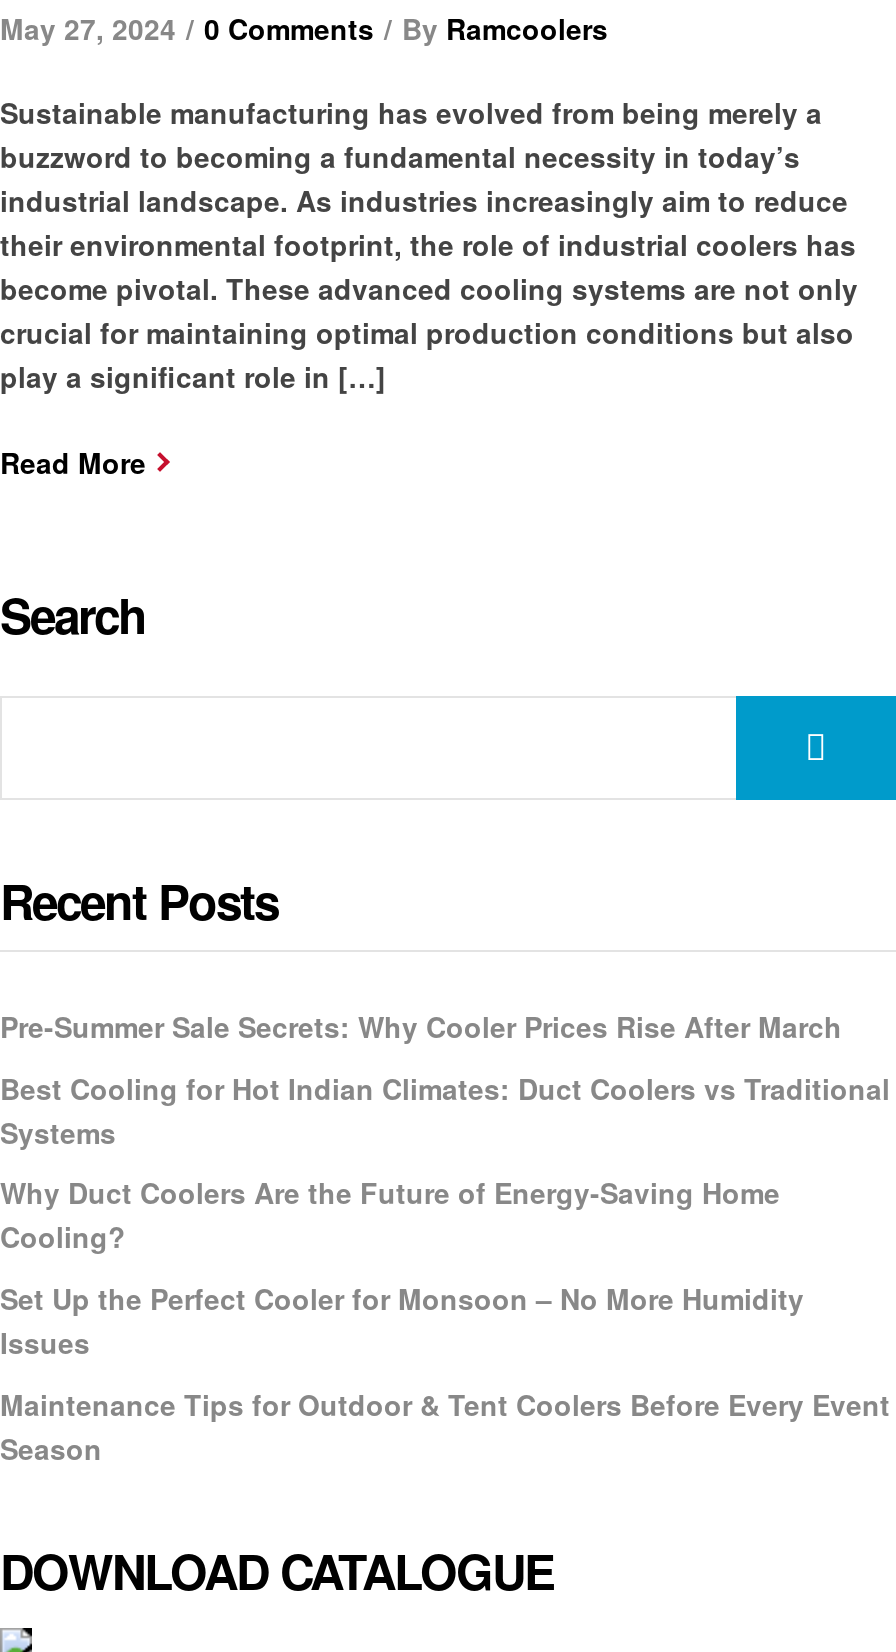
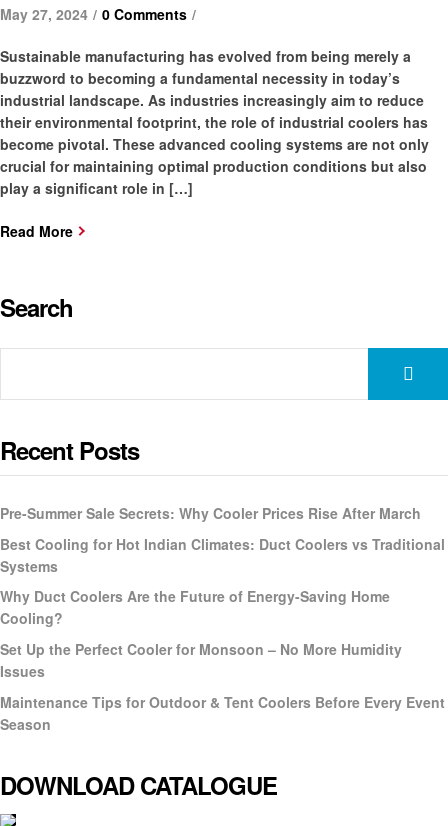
- By Ramcoolers
